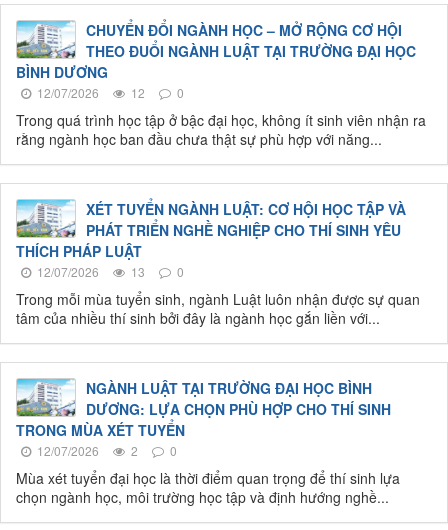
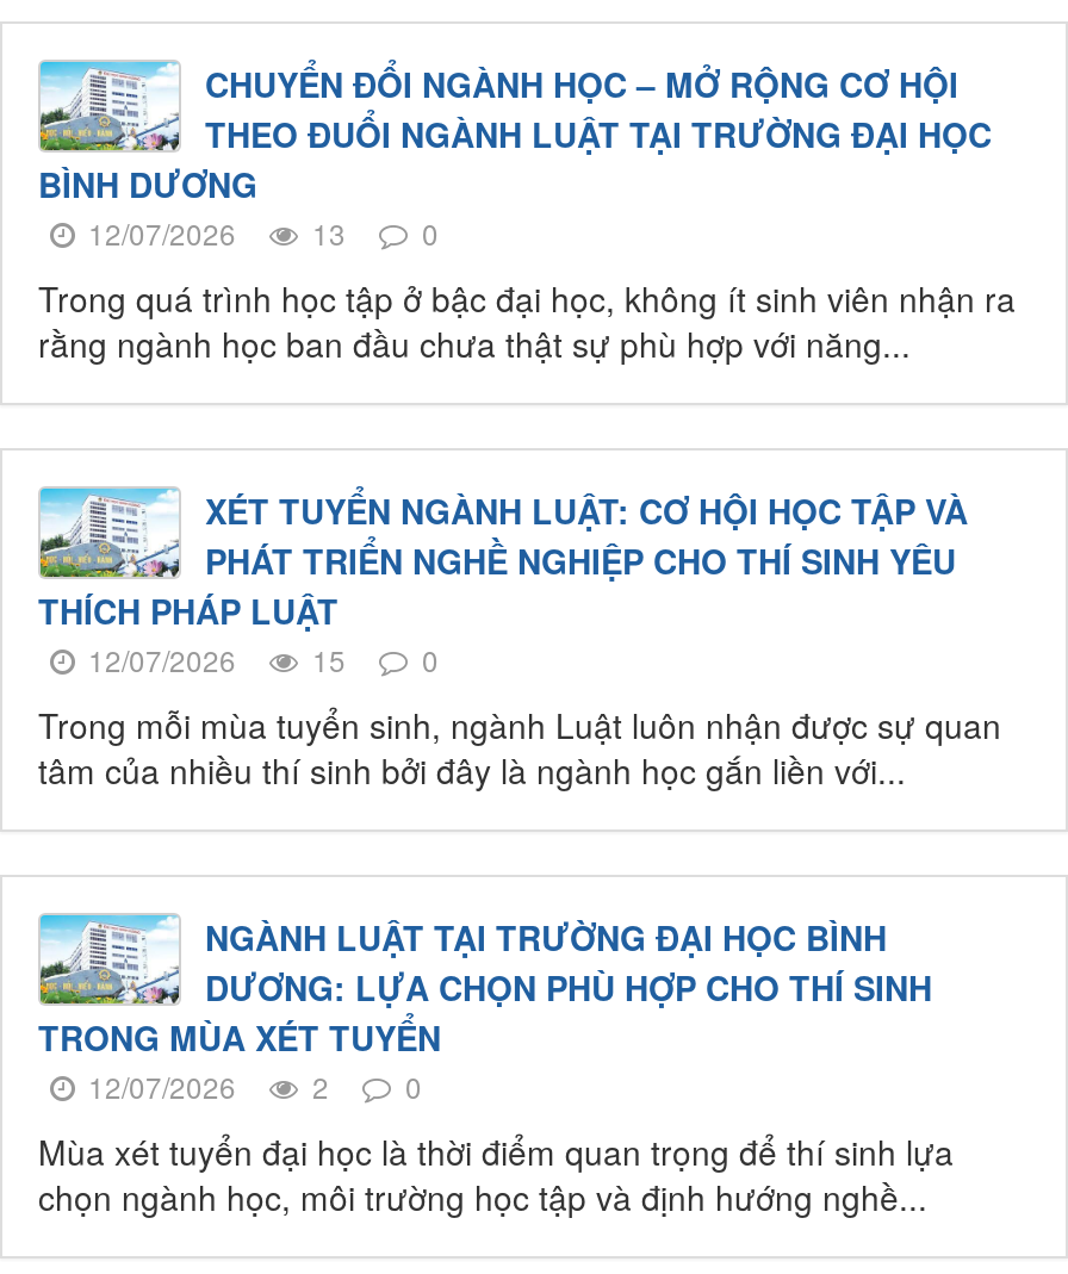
- 12/07/2026 12 0
+ 12/07/2026 13 0

- 12/07/2026 13 0
+ 12/07/2026 15 0
